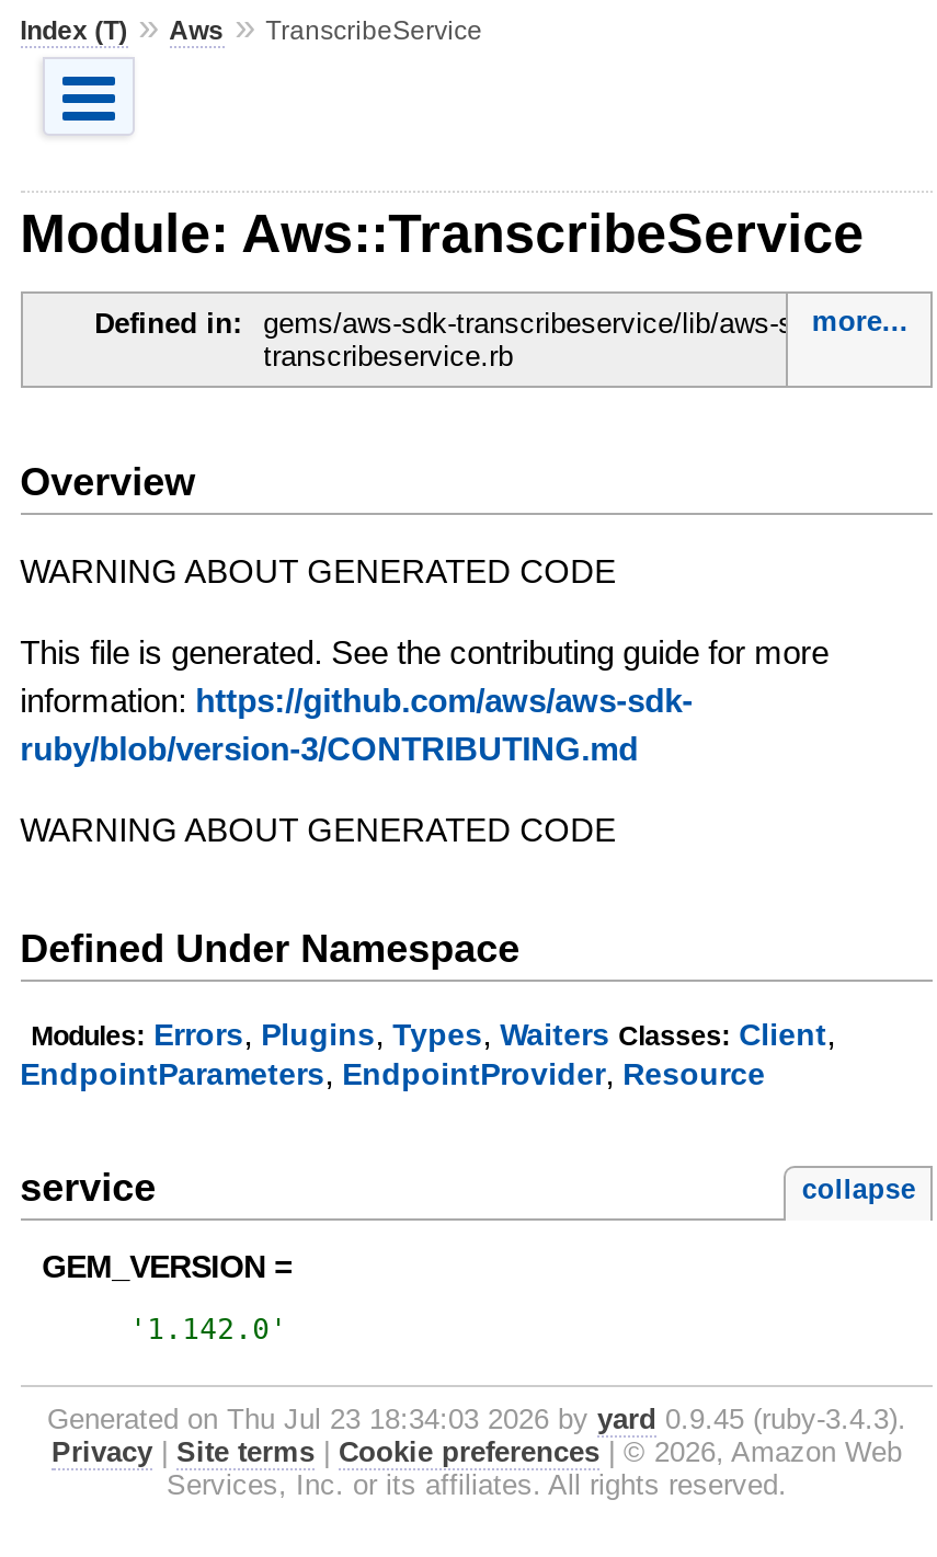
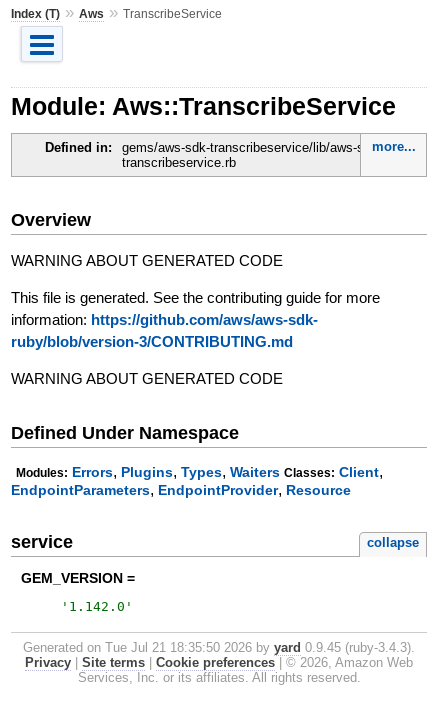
- Generated on Thu Jul 23 18:34:03 2026 by yard 0.9.45 (ruby-3.4.3).
+ Generated on Tue Jul 21 18:35:50 2026 by yard 0.9.45 (ruby-3.4.3).
